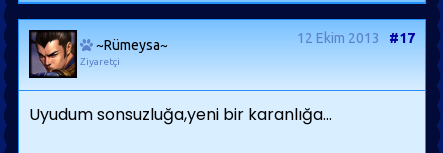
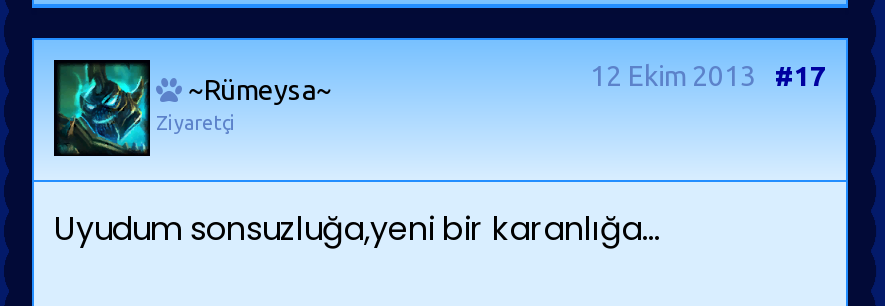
- [image]
+ [image]
